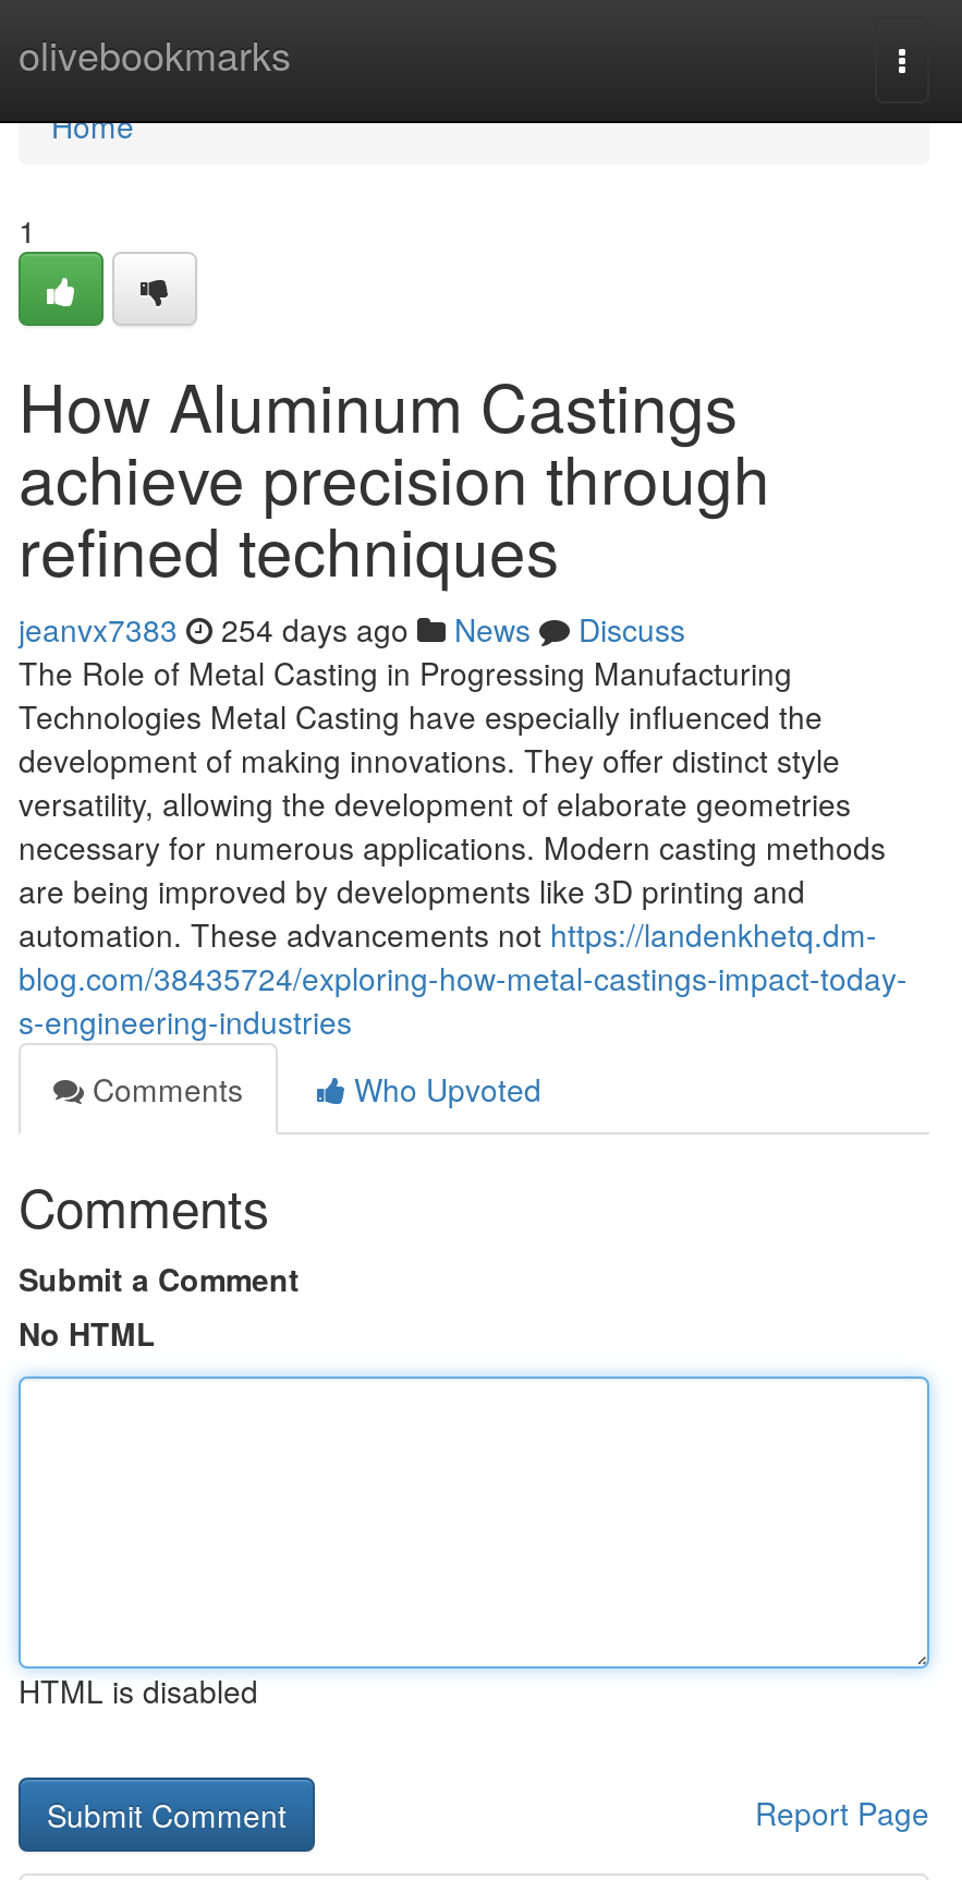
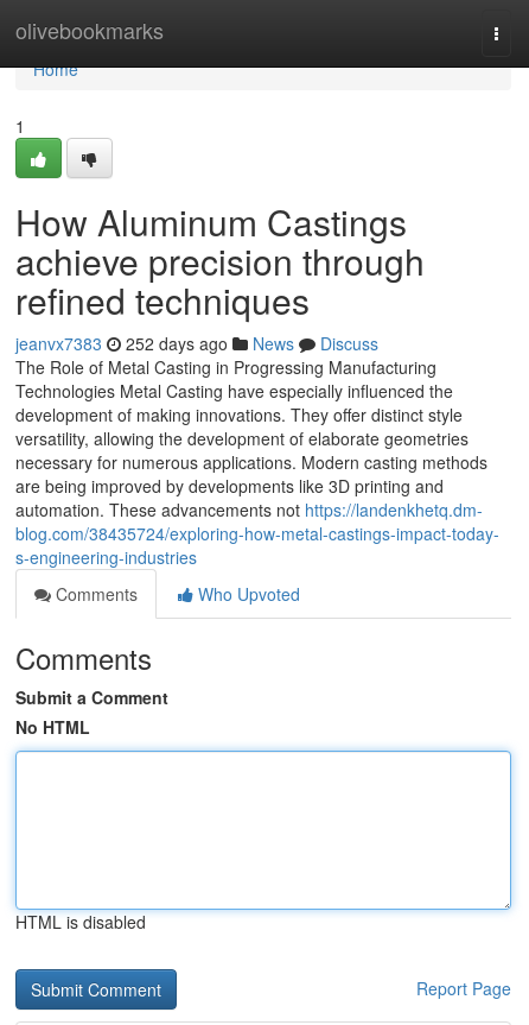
- jeanvx7383 254 days ago News Discuss
+ jeanvx7383 252 days ago News Discuss
